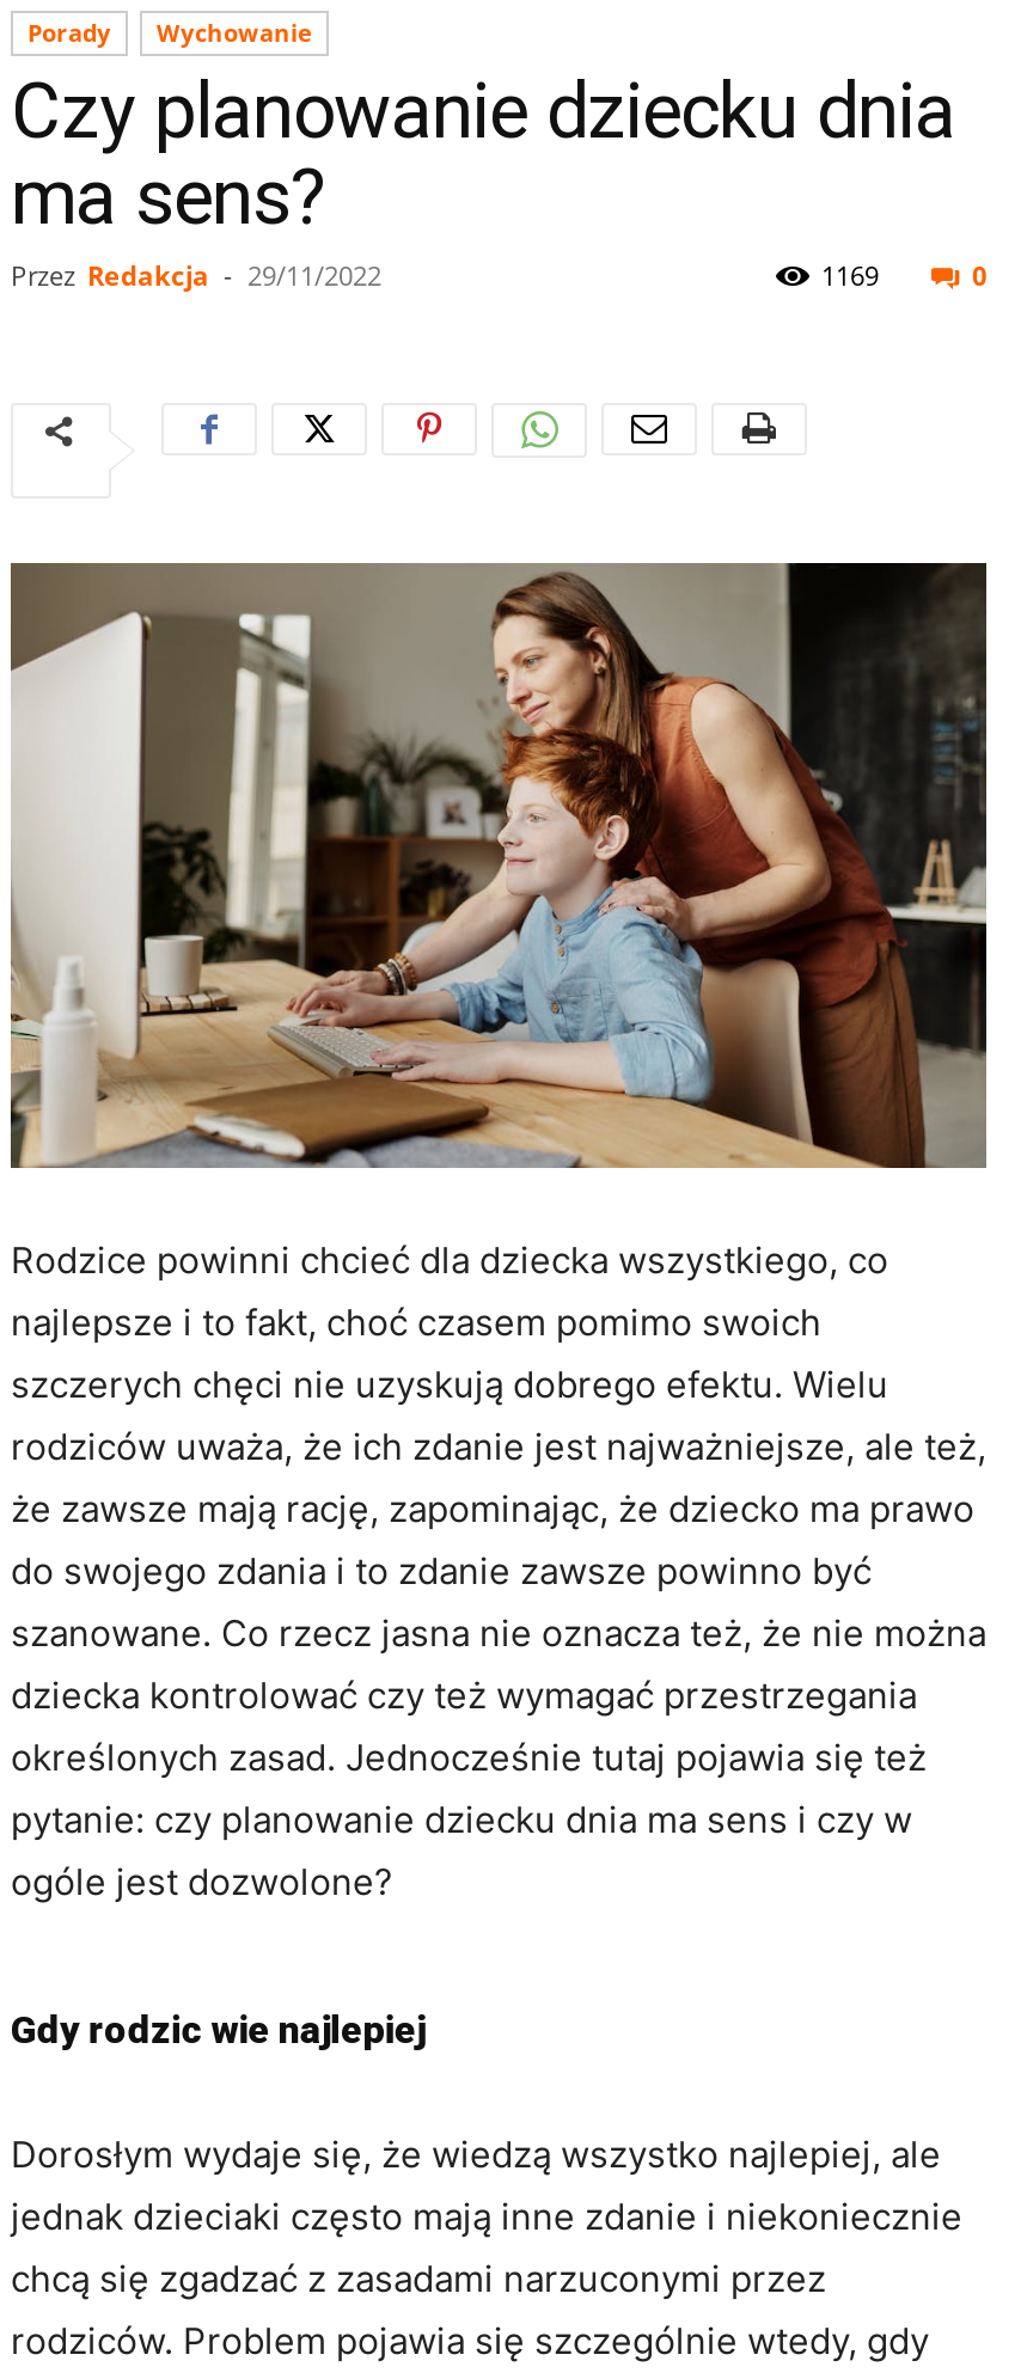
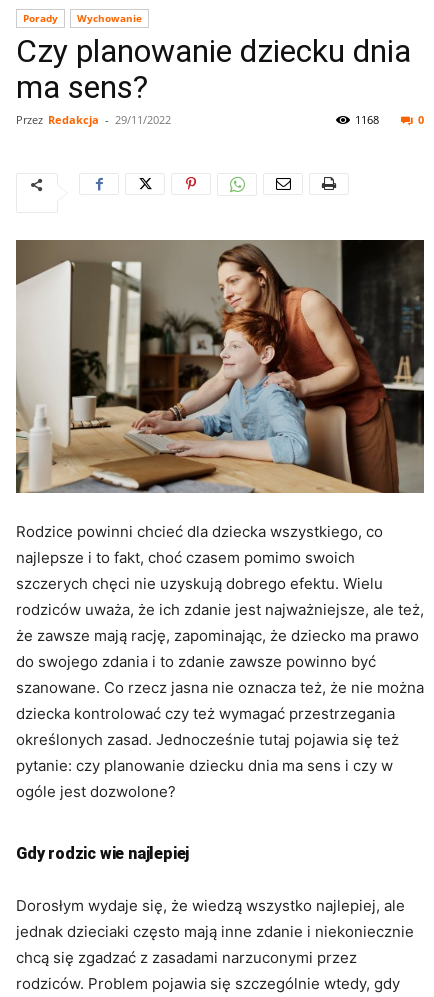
- 1169
+ 1168
